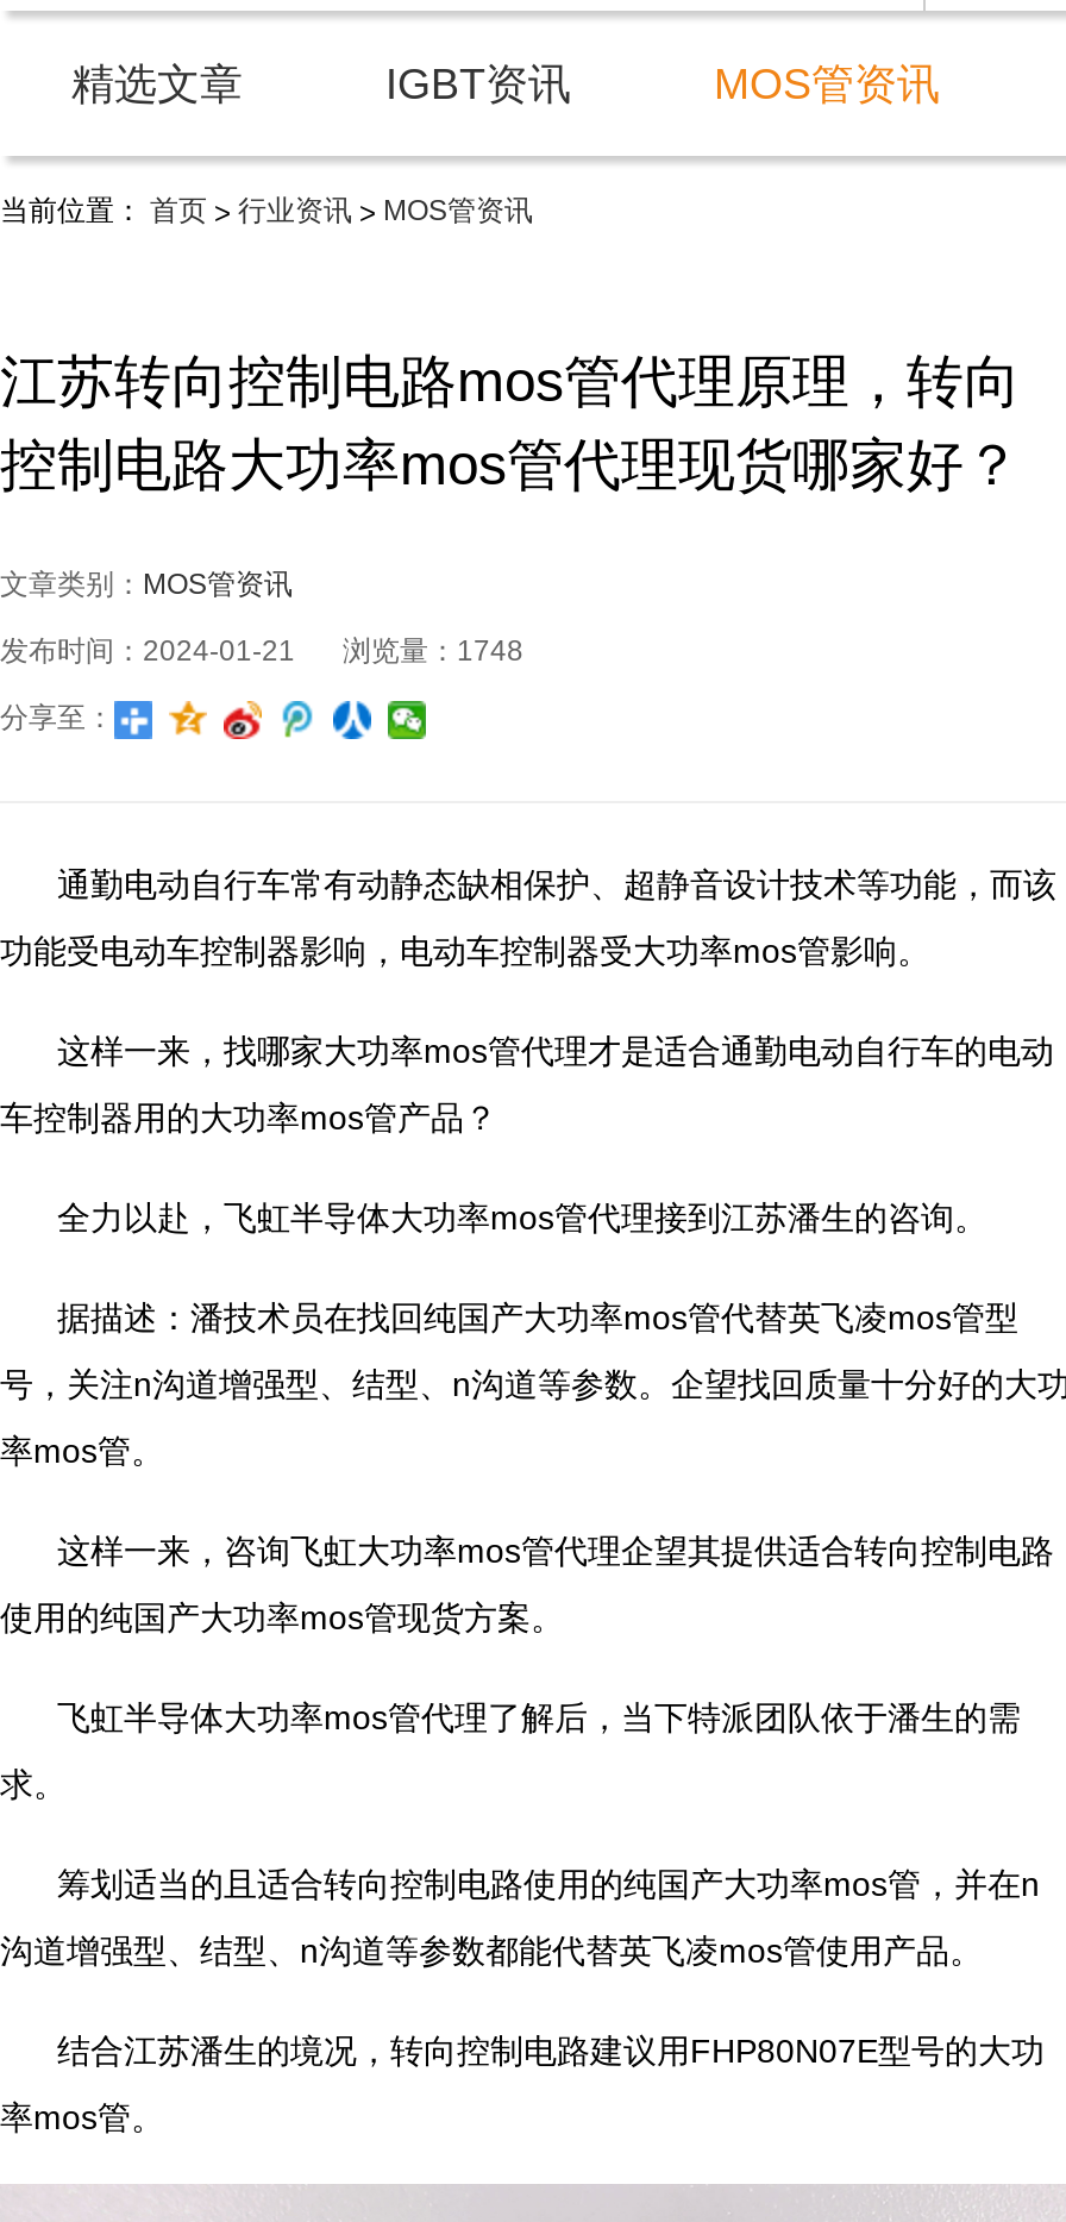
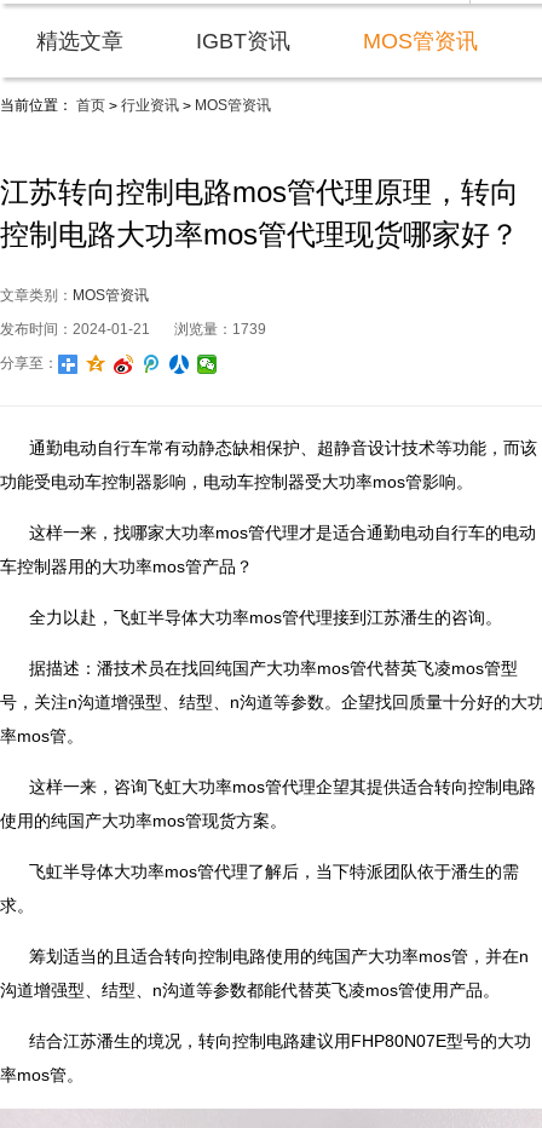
- 发布时间：2024-01-21 浏览量：1748
+ 发布时间：2024-01-21 浏览量：1739
